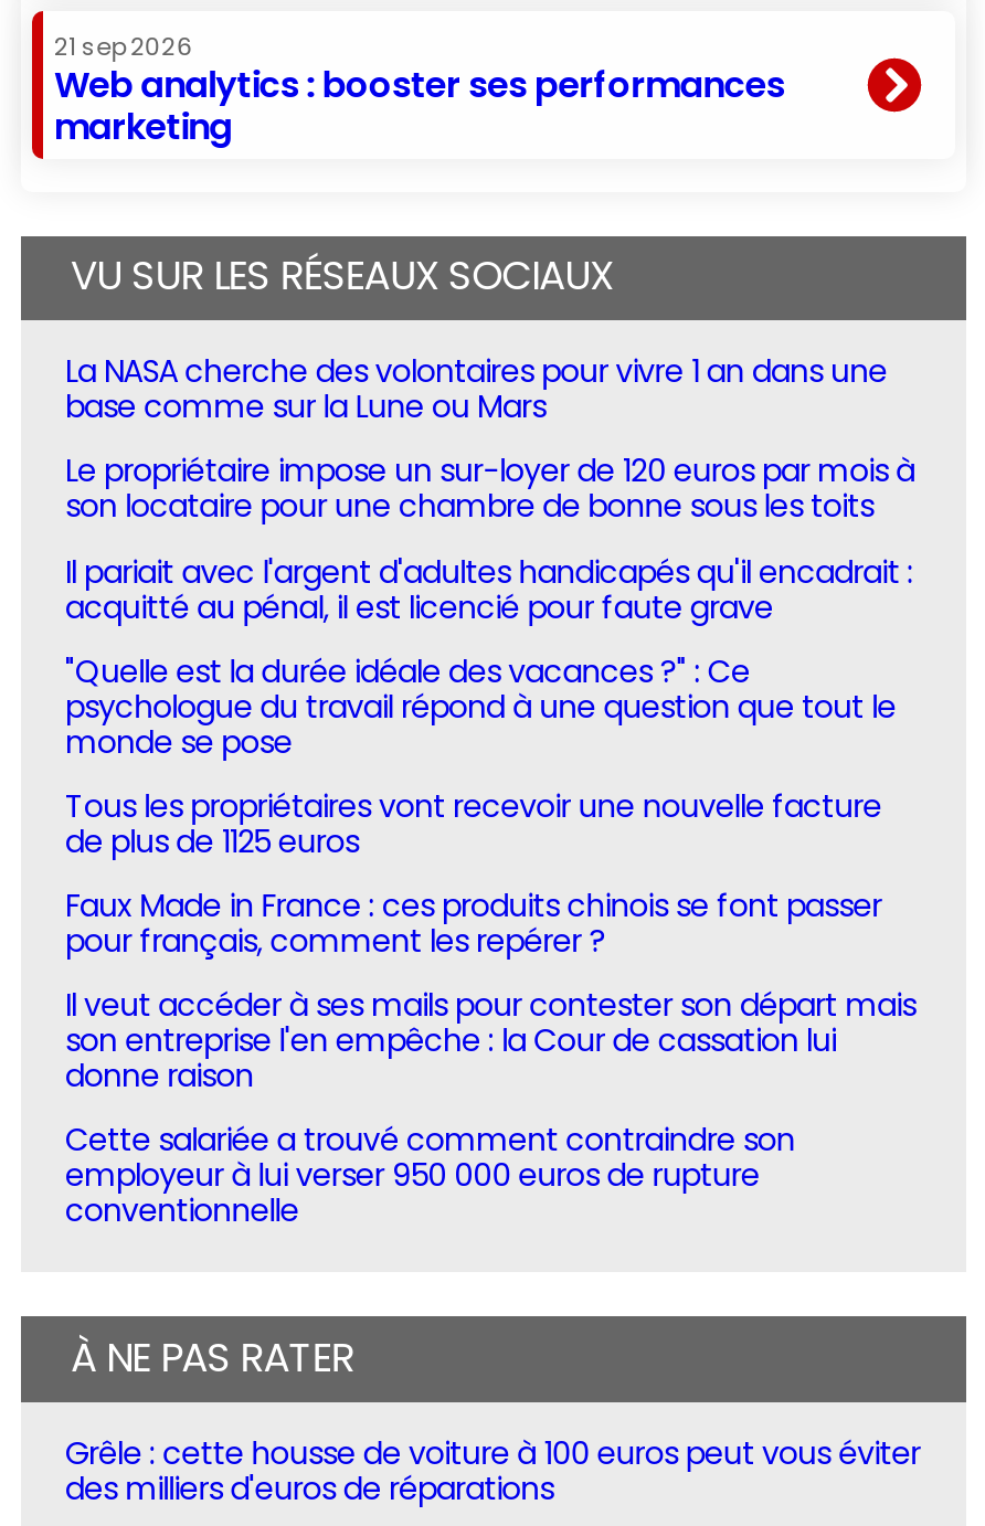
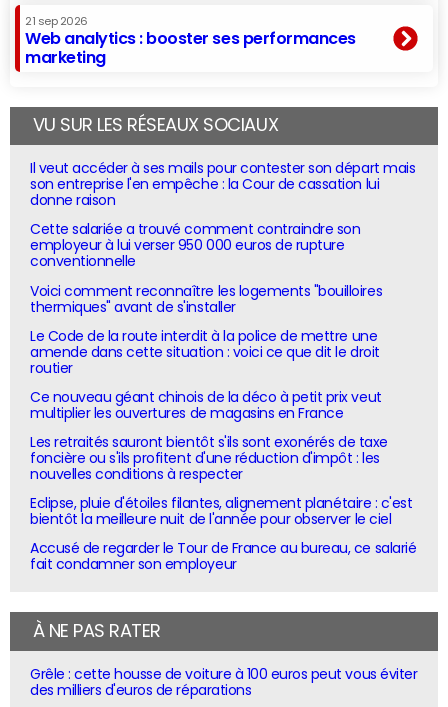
- La NASA cherche des volontaires pour vivre 1 an dans une
- base comme sur la Lune ou Mars
- Le propriétaire impose un sur-loyer de 120 euros par mois à
- son locataire pour une chambre de bonne sous les toits
- Il pariait avec l'argent d'adultes handicapés qu'il encadrait :
- acquitté au pénal, il est licencié pour faute grave
- "Quelle est la durée idéale des vacances ?" : Ce
- psychologue du travail répond à une question que tout le
- monde se pose
- Tous les propriétaires vont recevoir une nouvelle facture
- de plus de 1125 euros
- Faux Made in France : ces produits chinois se font passer
- pour français, comment les repérer ?

moved up: Il veut accéder à ses mails pour contester son départ mais | son entreprise l'en empêche : la Cour de cassation lui | donne raison | Cette salariée a trouvé comment contraindre son | employeur à lui verser 950 000 euros de rupture | conventionnelle

+ Voici comment reconnaître les logements "bouilloires
+ thermiques" avant de s'installer
+ Le Code de la route interdit à la police de mettre une
+ amende dans cette situation : voici ce que dit le droit
+ routier
+ Ce nouveau géant chinois de la déco à petit prix veut
+ multiplier les ouvertures de magasins en France
+ Les retraités sauront bientôt s'ils sont exonérés de taxe
+ foncière ou s'ils profitent d'une réduction d'impôt : les
+ nouvelles conditions à respecter
+ Eclipse, pluie d'étoiles filantes, alignement planétaire : c'est
+ bientôt la meilleure nuit de l'année pour observer le ciel
+ Accusé de regarder le Tour de France au bureau, ce salarié
+ fait condamner son employeur
